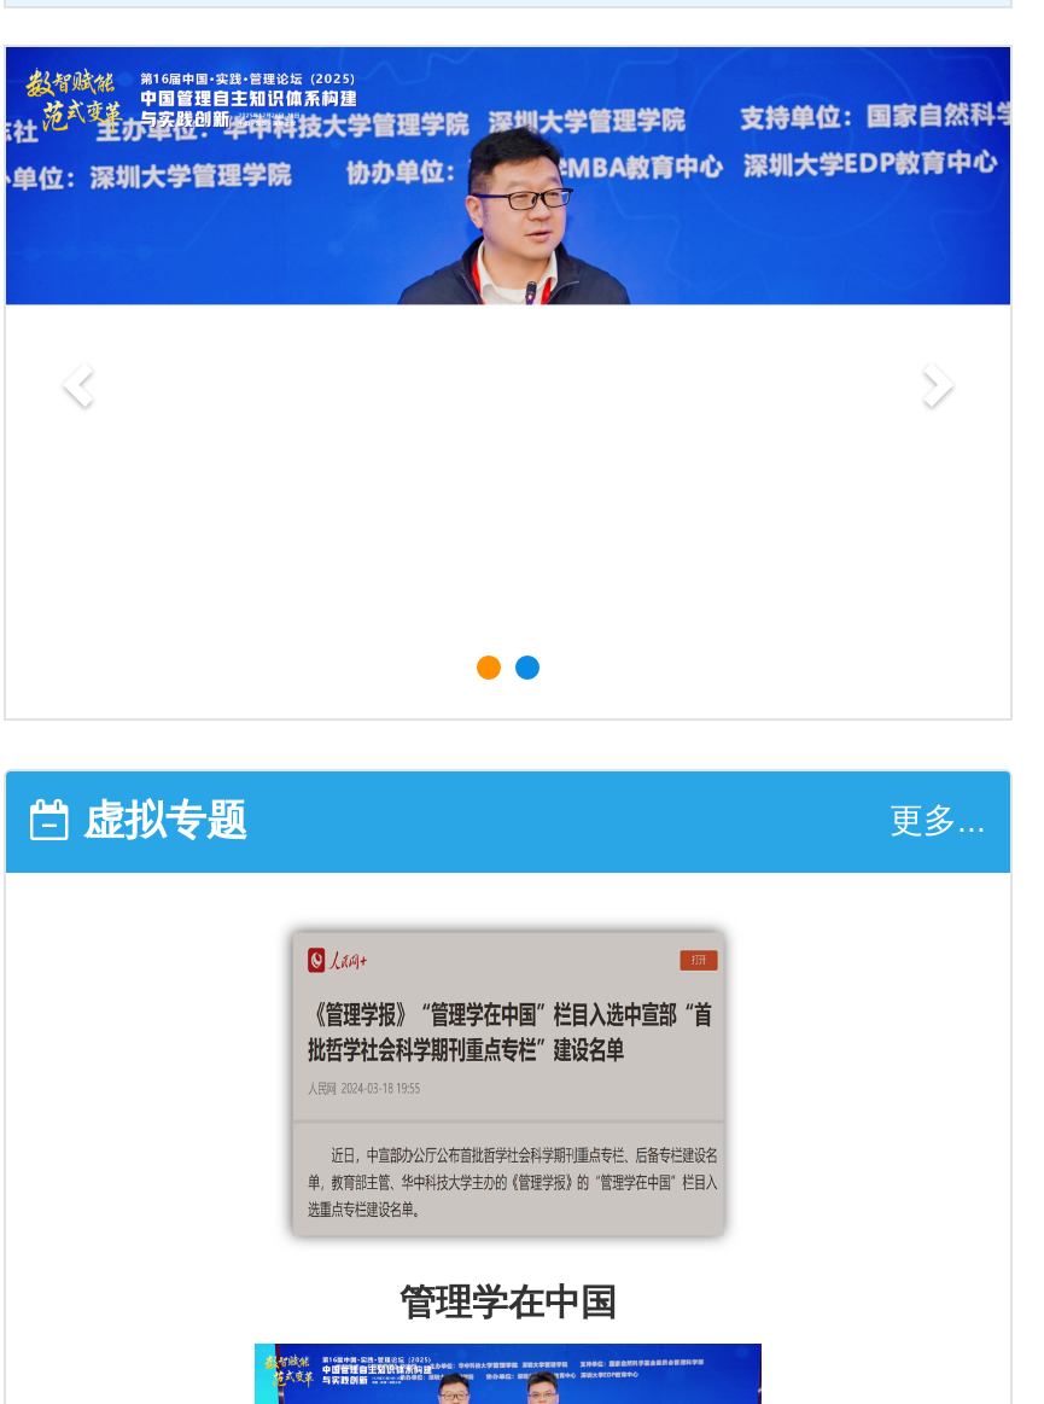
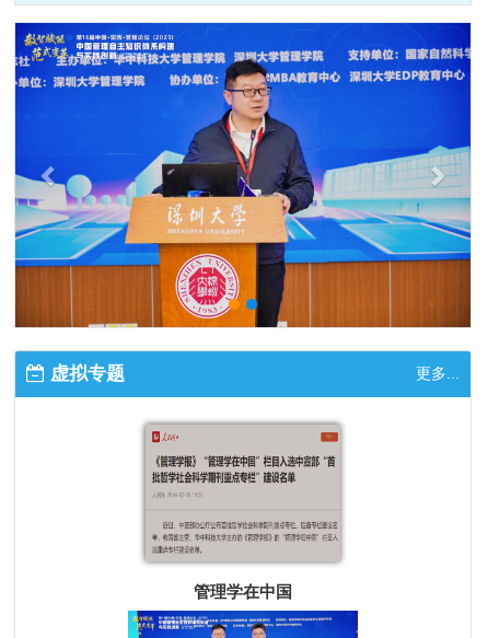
+ [image]
